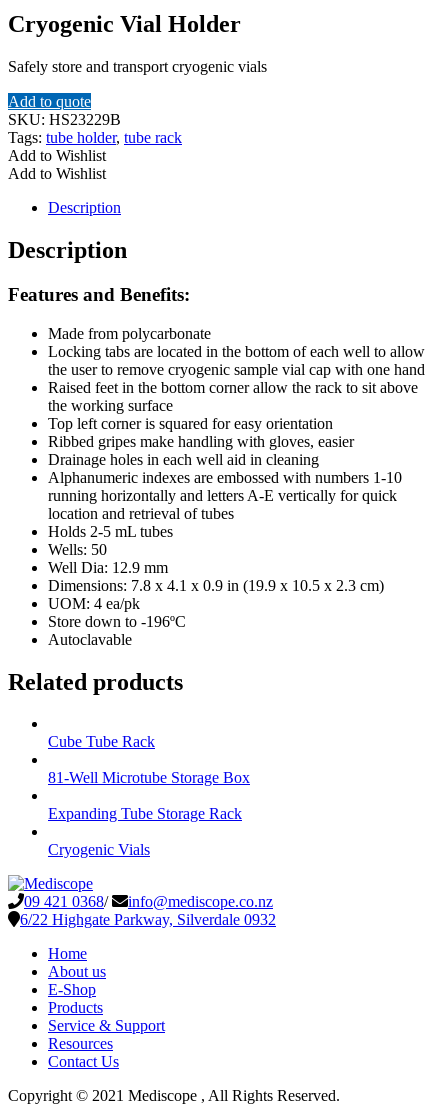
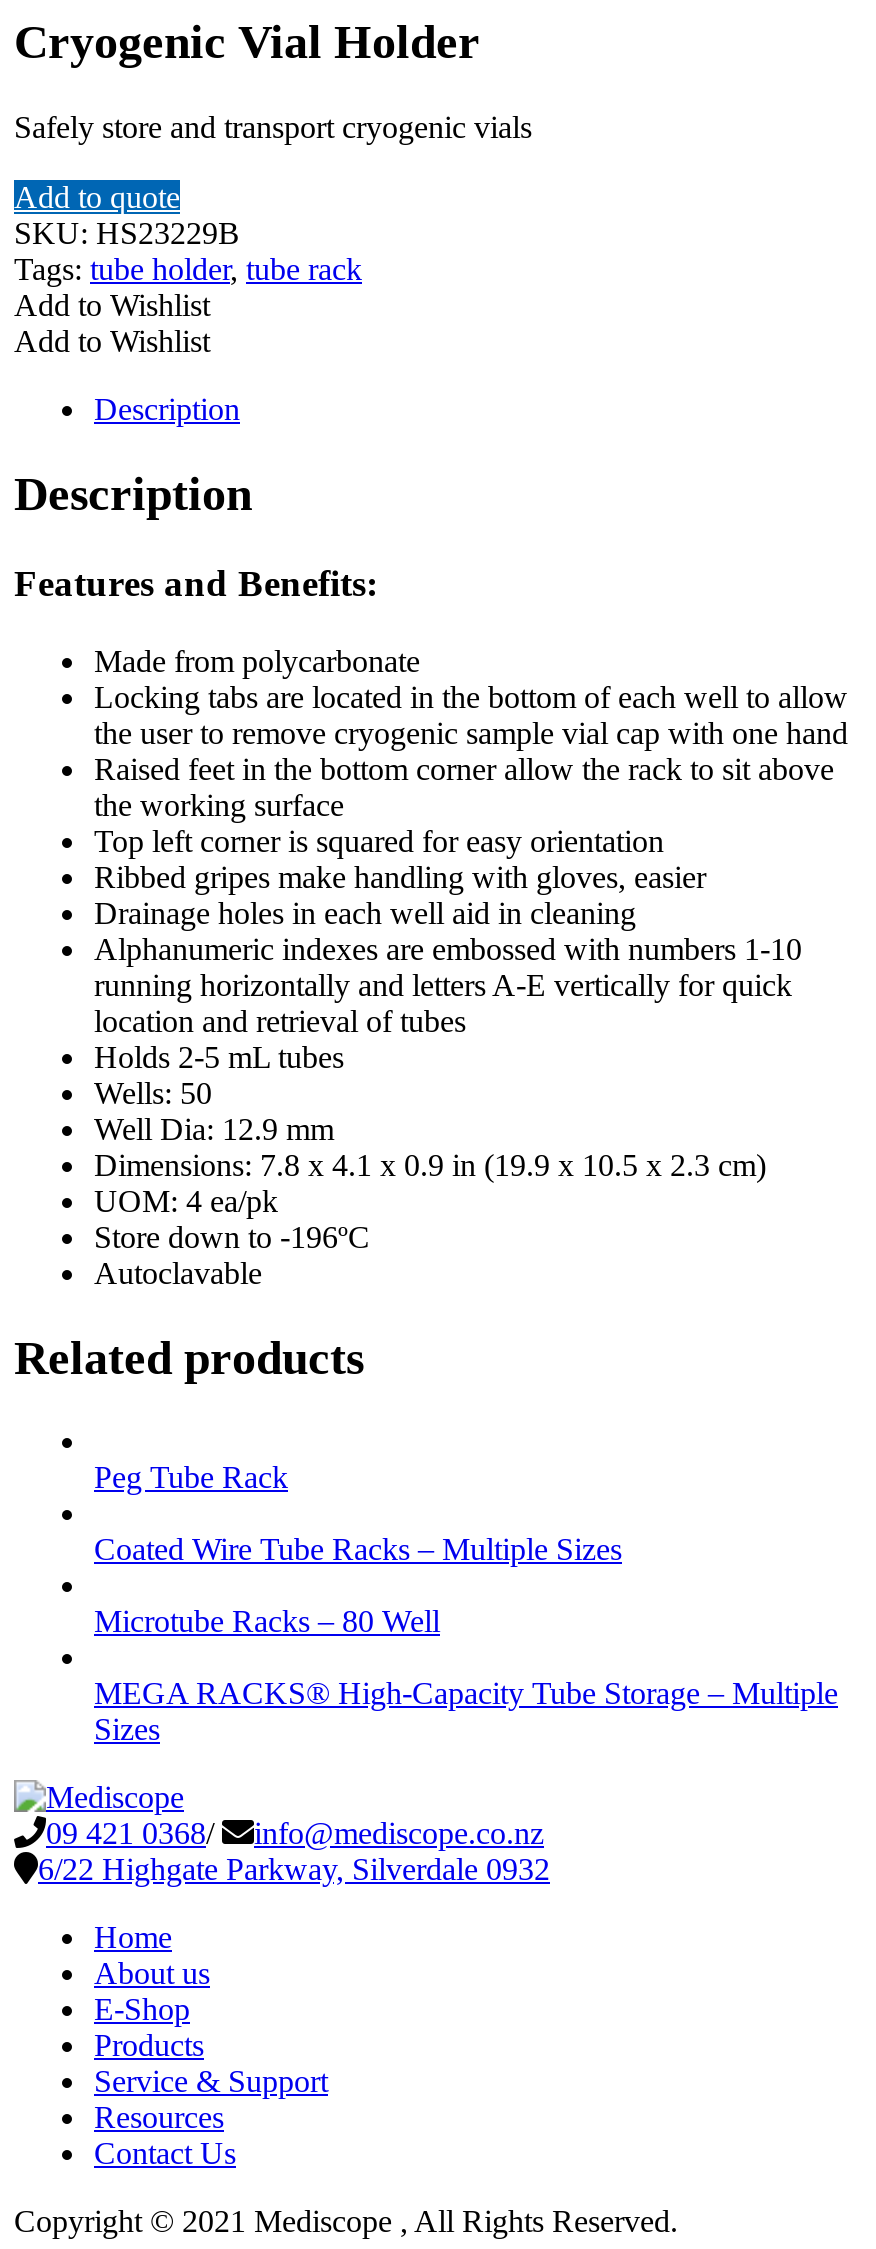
- Cube Tube Rack
+ Peg Tube Rack

- 81-Well Microtube Storage Box
+ Coated Wire Tube Racks – Multiple Sizes

- Expanding Tube Storage Rack
+ Microtube Racks – 80 Well

- Cryogenic Vials
+ MEGA RACKS® High-Capacity Tube Storage – Multiple
+ Sizes
